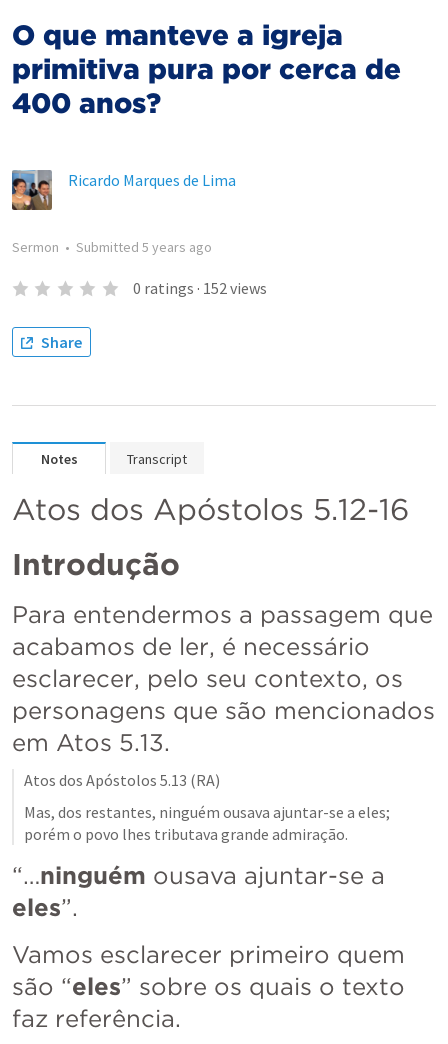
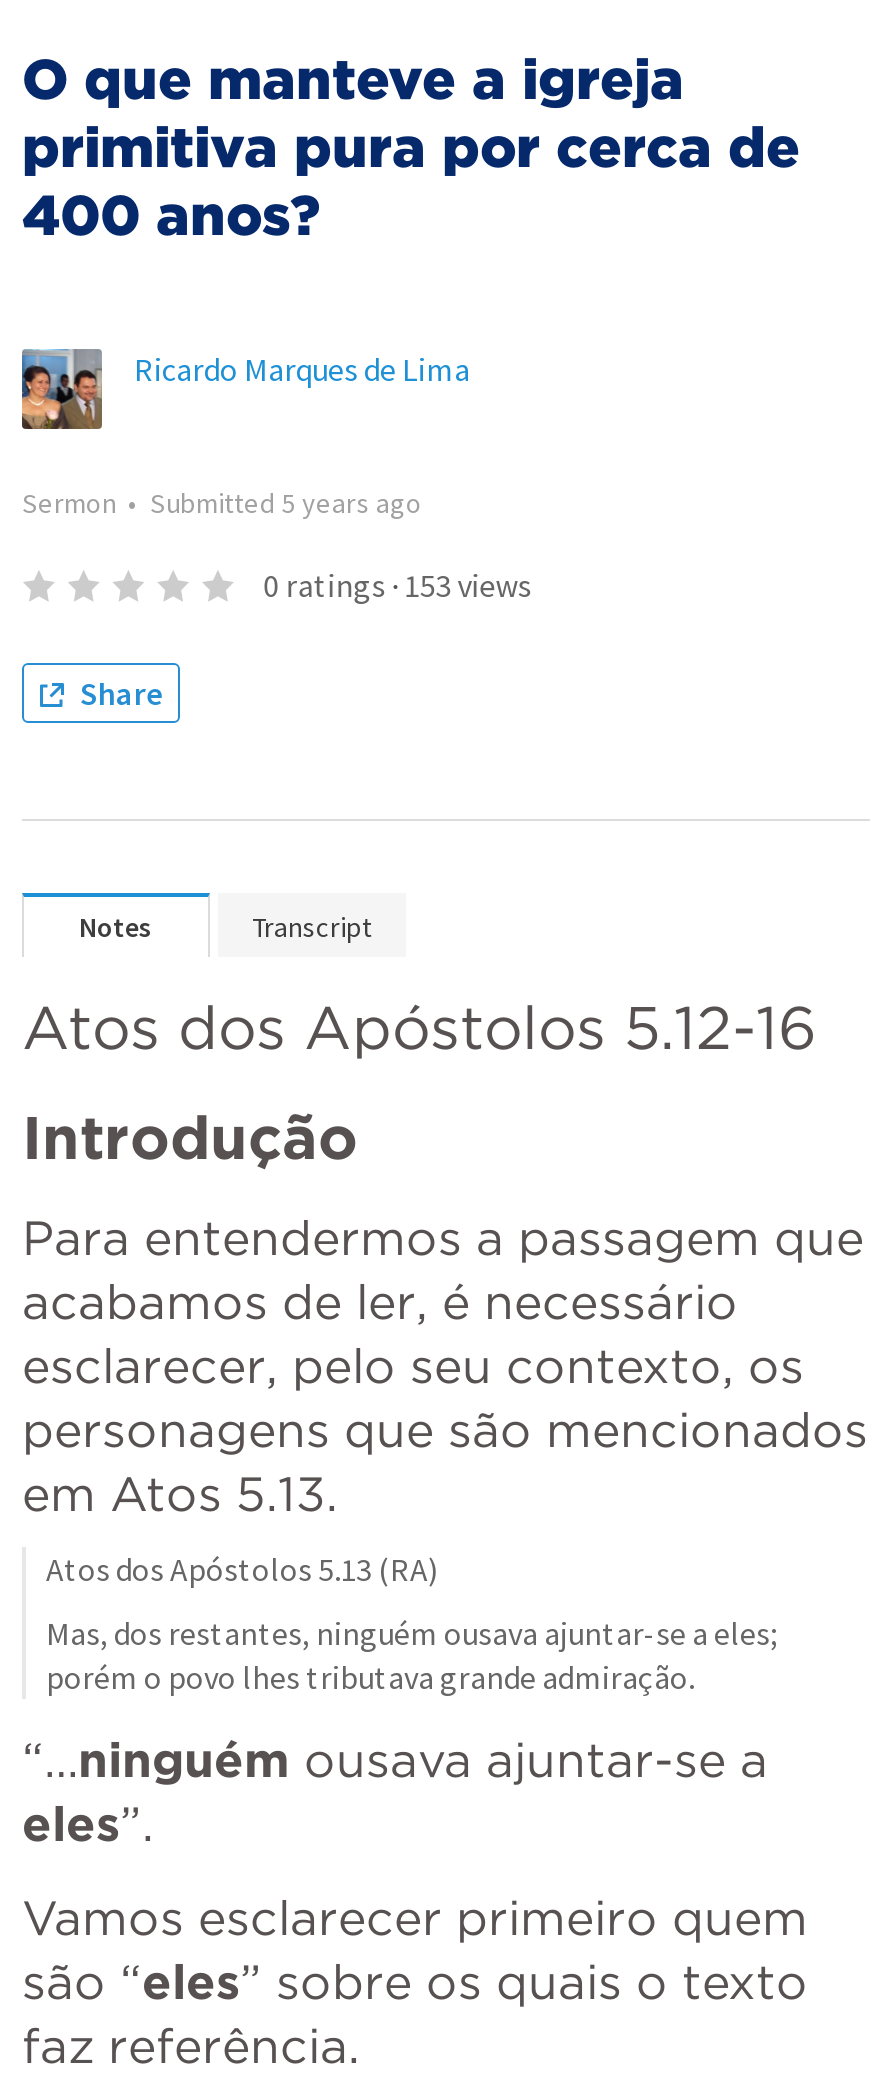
- 0 ratings · 152 views
+ 0 ratings · 153 views
